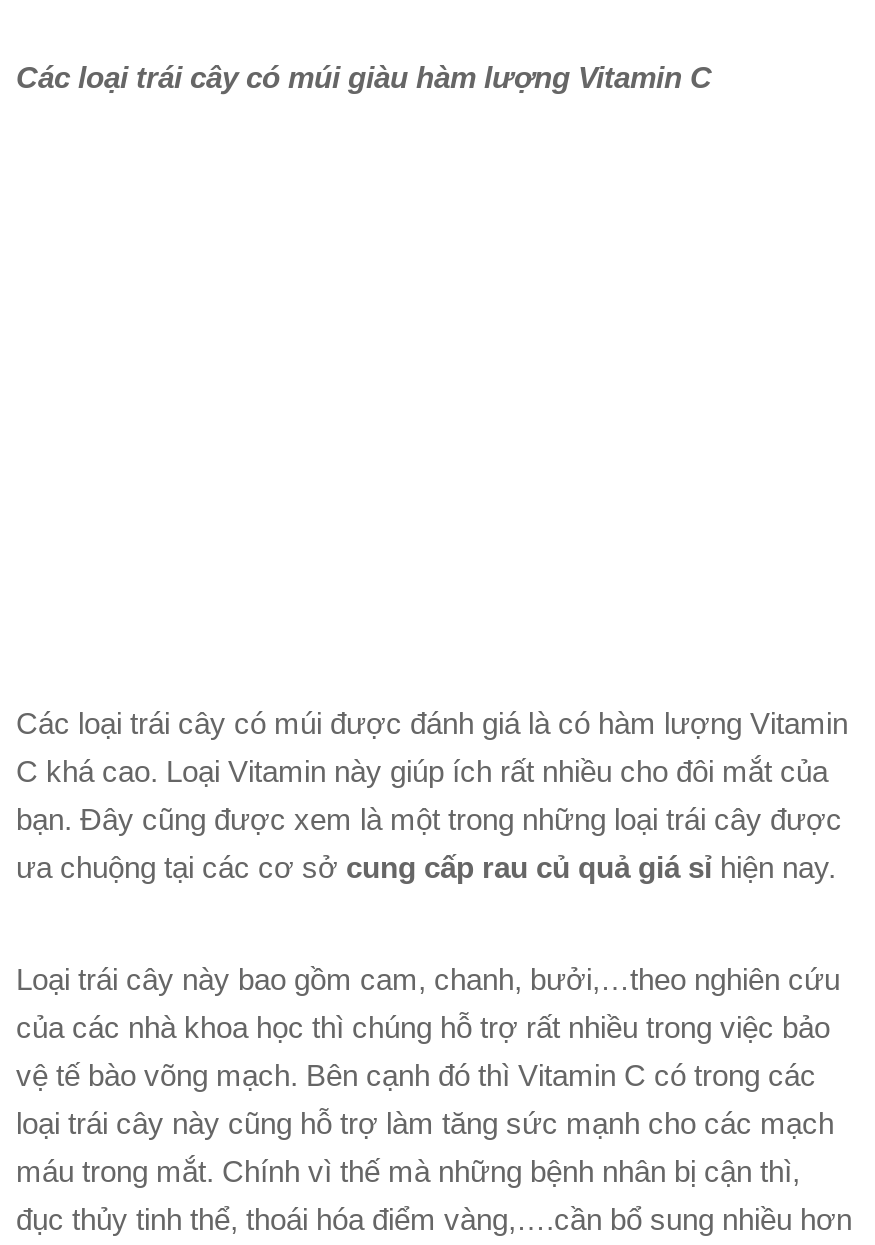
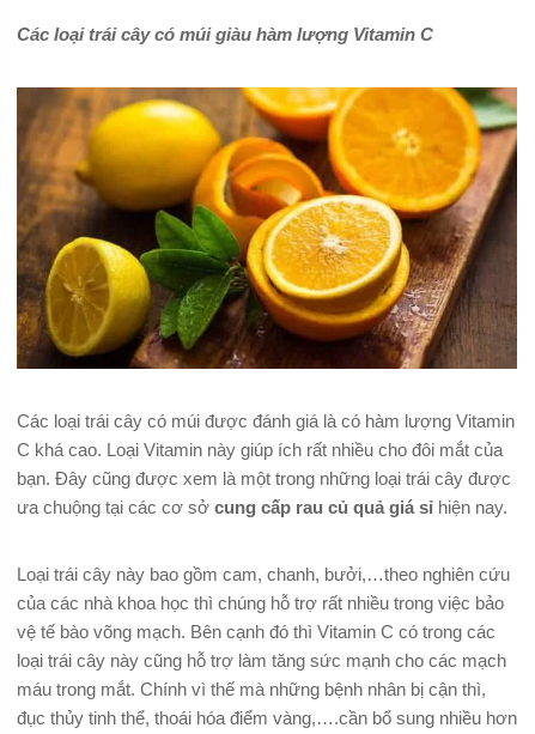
+ [image]
